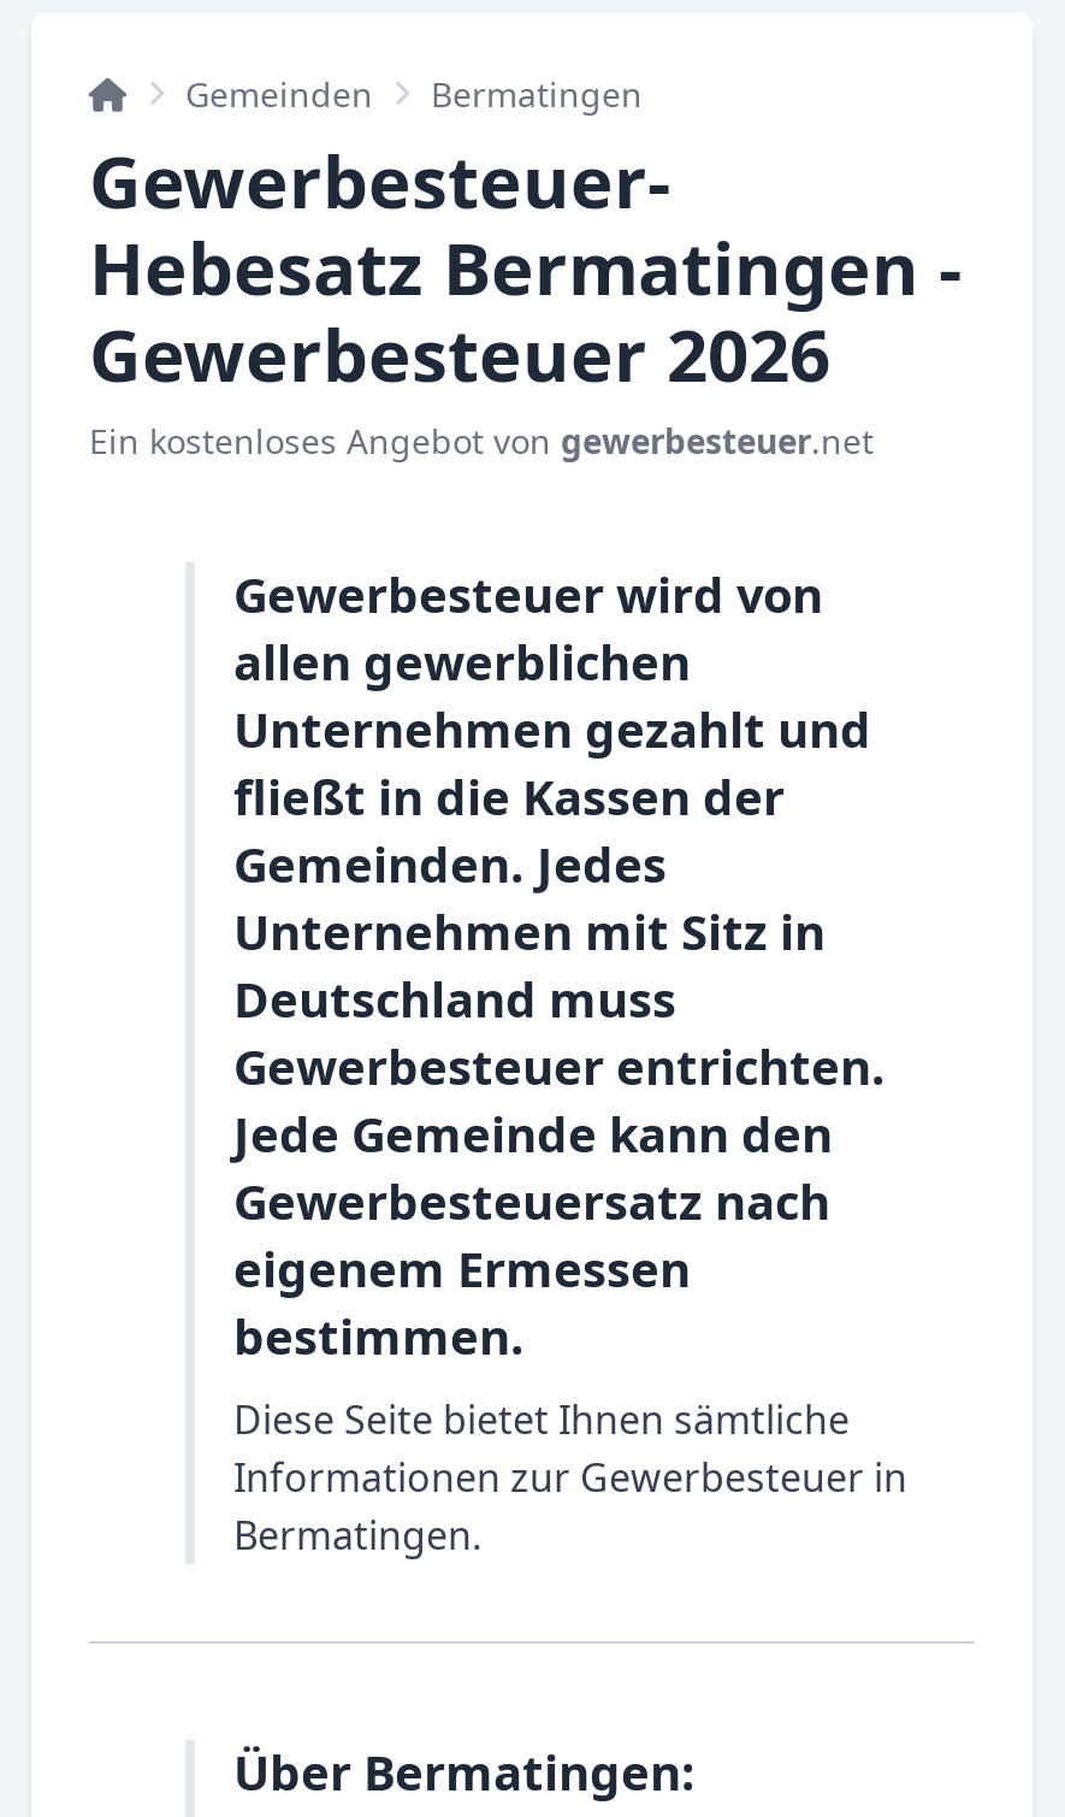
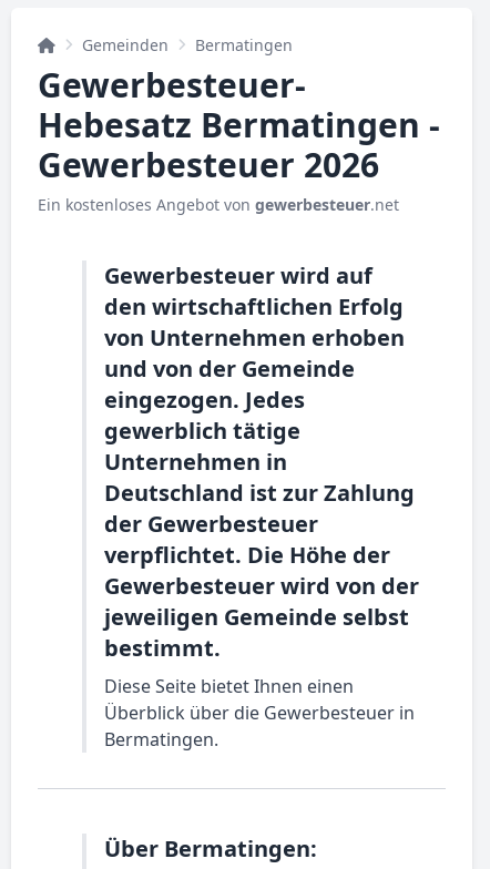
- Gewerbesteuer wird von
- allen gewerblichen
- Unternehmen gezahlt und
- fließt in die Kassen der
- Gemeinden. Jedes
- Unternehmen mit Sitz in
- Deutschland muss
- Gewerbesteuer entrichten.
- Jede Gemeinde kann den
- Gewerbesteuersatz nach
- eigenem Ermessen
- bestimmen.
- Diese Seite bietet Ihnen sämtliche
- Informationen zur Gewerbesteuer in
+ Gewerbesteuer wird auf
+ den wirtschaftlichen Erfolg
+ von Unternehmen erhoben
+ und von der Gemeinde
+ eingezogen. Jedes
+ gewerblich tätige
+ Unternehmen in
+ Deutschland ist zur Zahlung
+ der Gewerbesteuer
+ verpflichtet. Die Höhe der
+ Gewerbesteuer wird von der
+ jeweiligen Gemeinde selbst
+ bestimmt.
+ Diese Seite bietet Ihnen einen
+ Überblick über die Gewerbesteuer in
